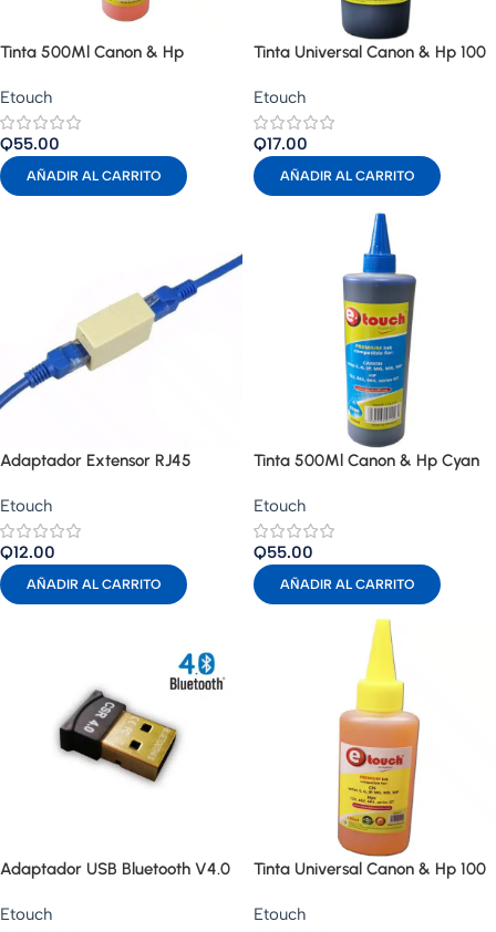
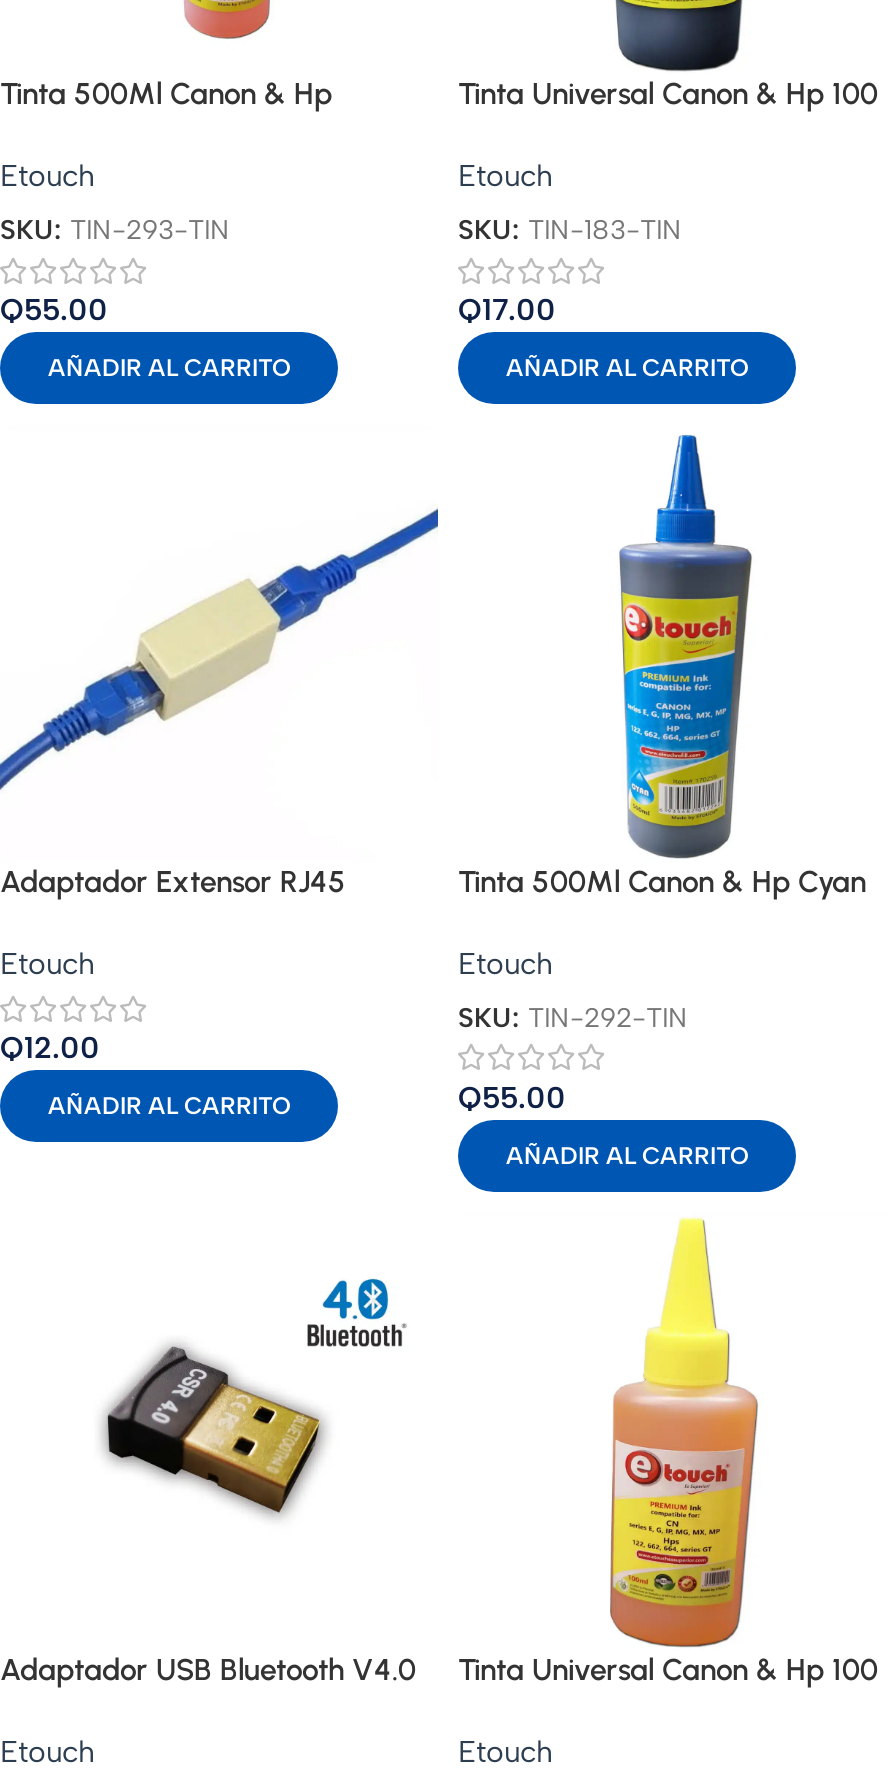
+ SKU: TIN-293-TIN

+ SKU: TIN-183-TIN

+ SKU: TIN-292-TIN
